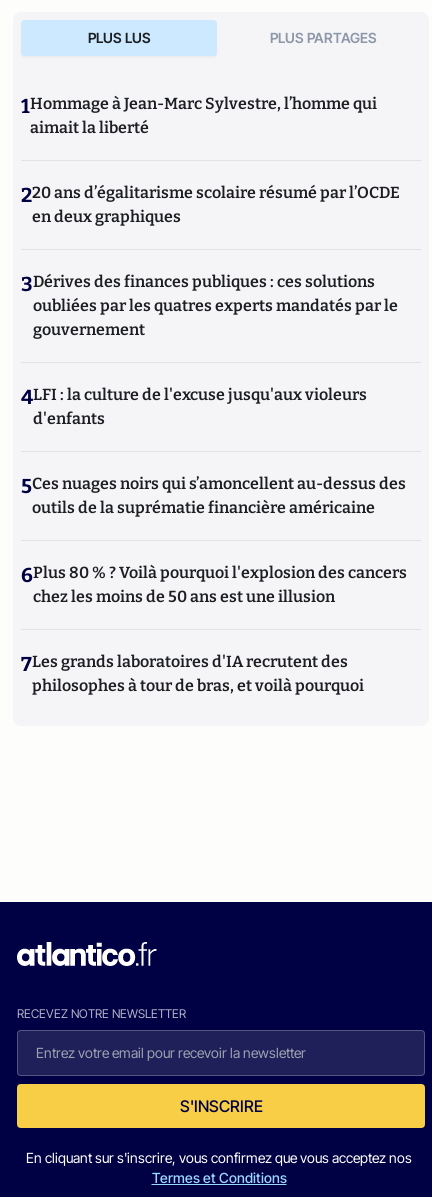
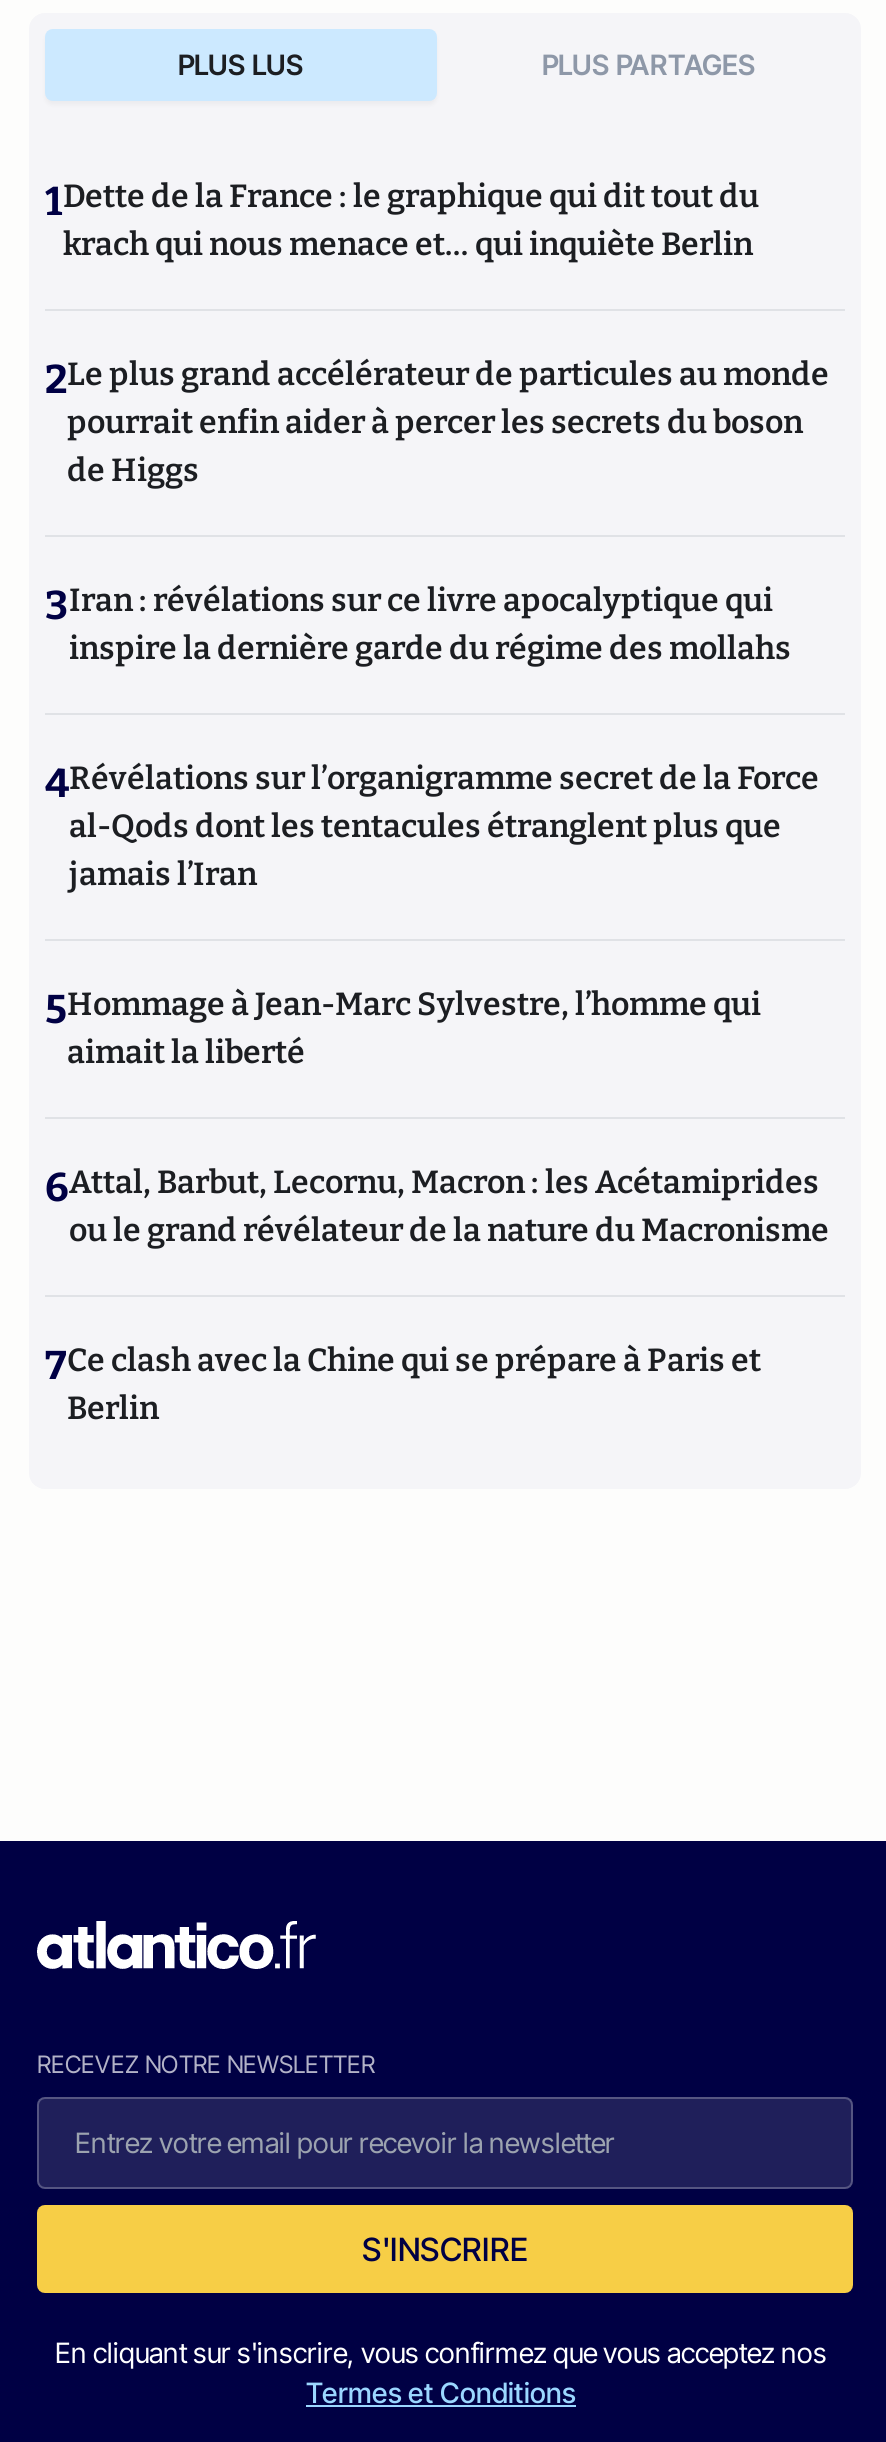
- 1Hommage à Jean-Marc Sylvestre, l’homme qui
+ 1Dette de la France : le graphique qui dit tout du
+ krach qui nous menace et… qui inquiète Berlin
+ 2Le plus grand accélérateur de particules au monde
+ pourrait enfin aider à percer les secrets du boson
+ de Higgs
+ 3Iran : révélations sur ce livre apocalyptique qui
+ inspire la dernière garde du régime des mollahs
+ 4Révélations sur l’organigramme secret de la Force
+ al-Qods dont les tentacules étranglent plus que
+ jamais l’Iran
+ 5Hommage à Jean-Marc Sylvestre, l’homme qui

moved down: aimait la liberté

- 220 ans d’égalitarisme scolaire résumé par l’OCDE
- en deux graphiques
- 3Dérives des finances publiques : ces solutions
- oubliées par les quatres experts mandatés par le
- gouvernement
- 4LFI : la culture de l'excuse jusqu'aux violeurs
- d'enfants
- 5Ces nuages noirs qui s’amoncellent au-dessus des
- outils de la suprématie financière américaine
- 6Plus 80 % ? Voilà pourquoi l'explosion des cancers
- chez les moins de 50 ans est une illusion
- 7Les grands laboratoires d'IA recrutent des
- philosophes à tour de bras, et voilà pourquoi
+ 6Attal, Barbut, Lecornu, Macron : les Acétamiprides
+ ou le grand révélateur de la nature du Macronisme
+ 7Ce clash avec la Chine qui se prépare à Paris et
+ Berlin
